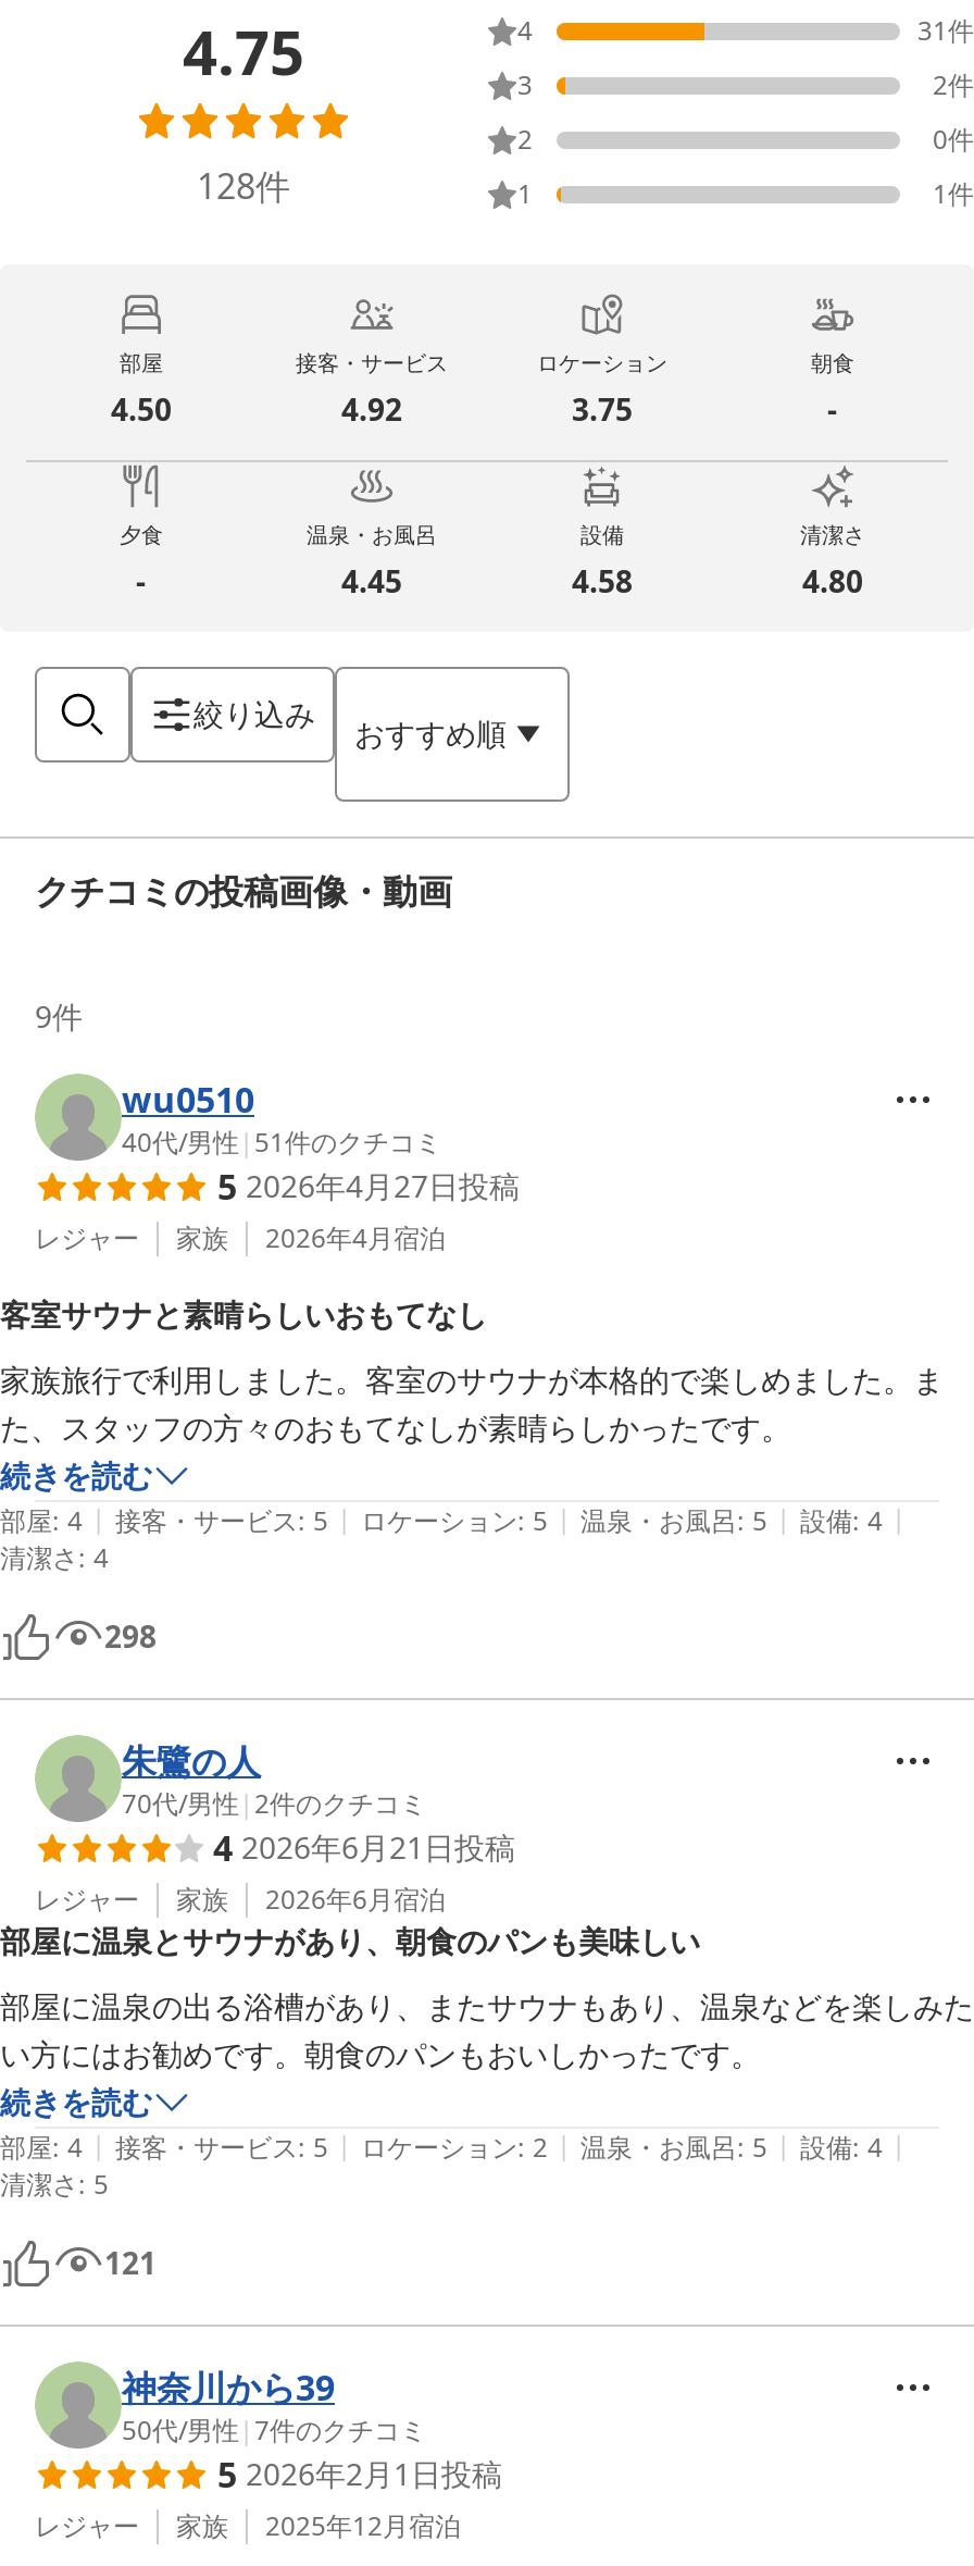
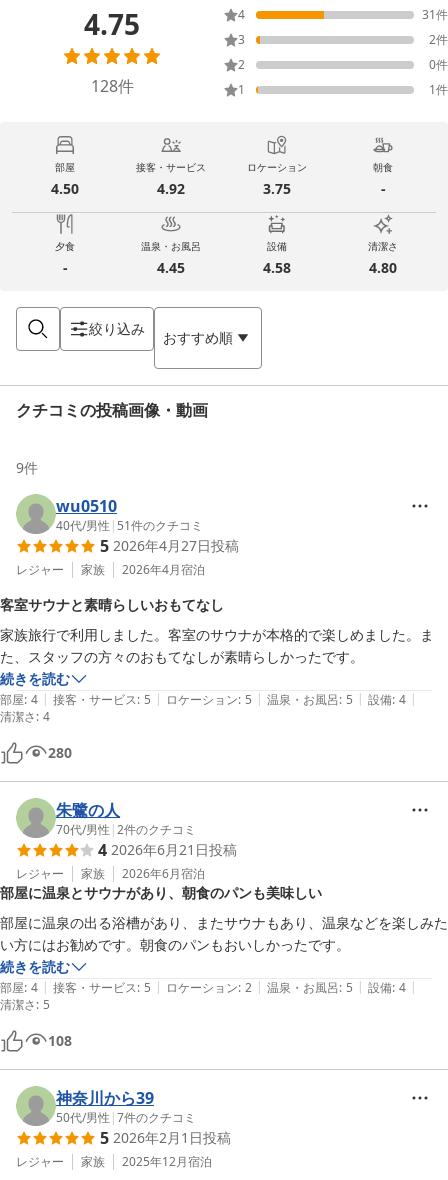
- 298
+ 280

- 121
+ 108
